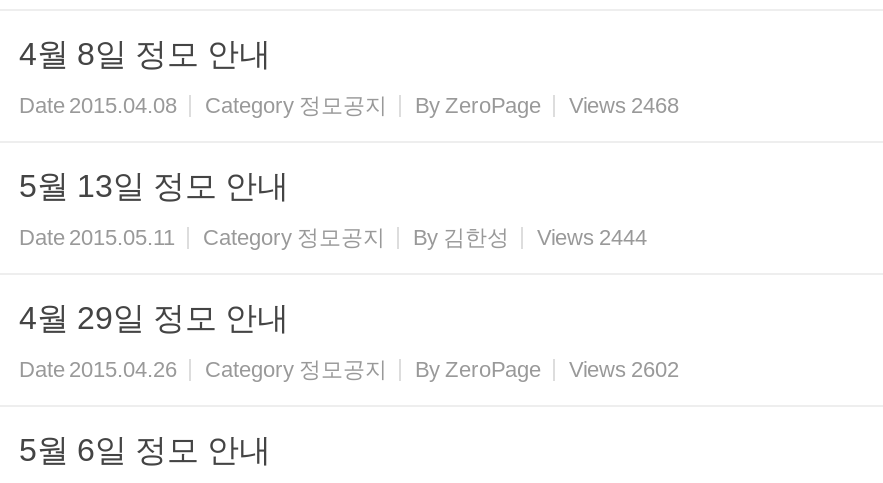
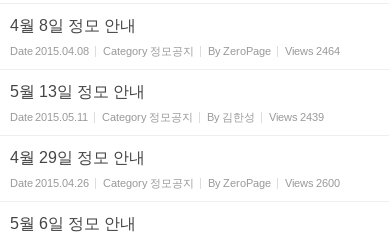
- Date 2015.04.08 Category 정모공지 By ZeroPage Views 2468
+ Date 2015.04.08 Category 정모공지 By ZeroPage Views 2464

- Date 2015.05.11 Category 정모공지 By 김한성 Views 2444
+ Date 2015.05.11 Category 정모공지 By 김한성 Views 2439

- Date 2015.04.26 Category 정모공지 By ZeroPage Views 2602
+ Date 2015.04.26 Category 정모공지 By ZeroPage Views 2600
